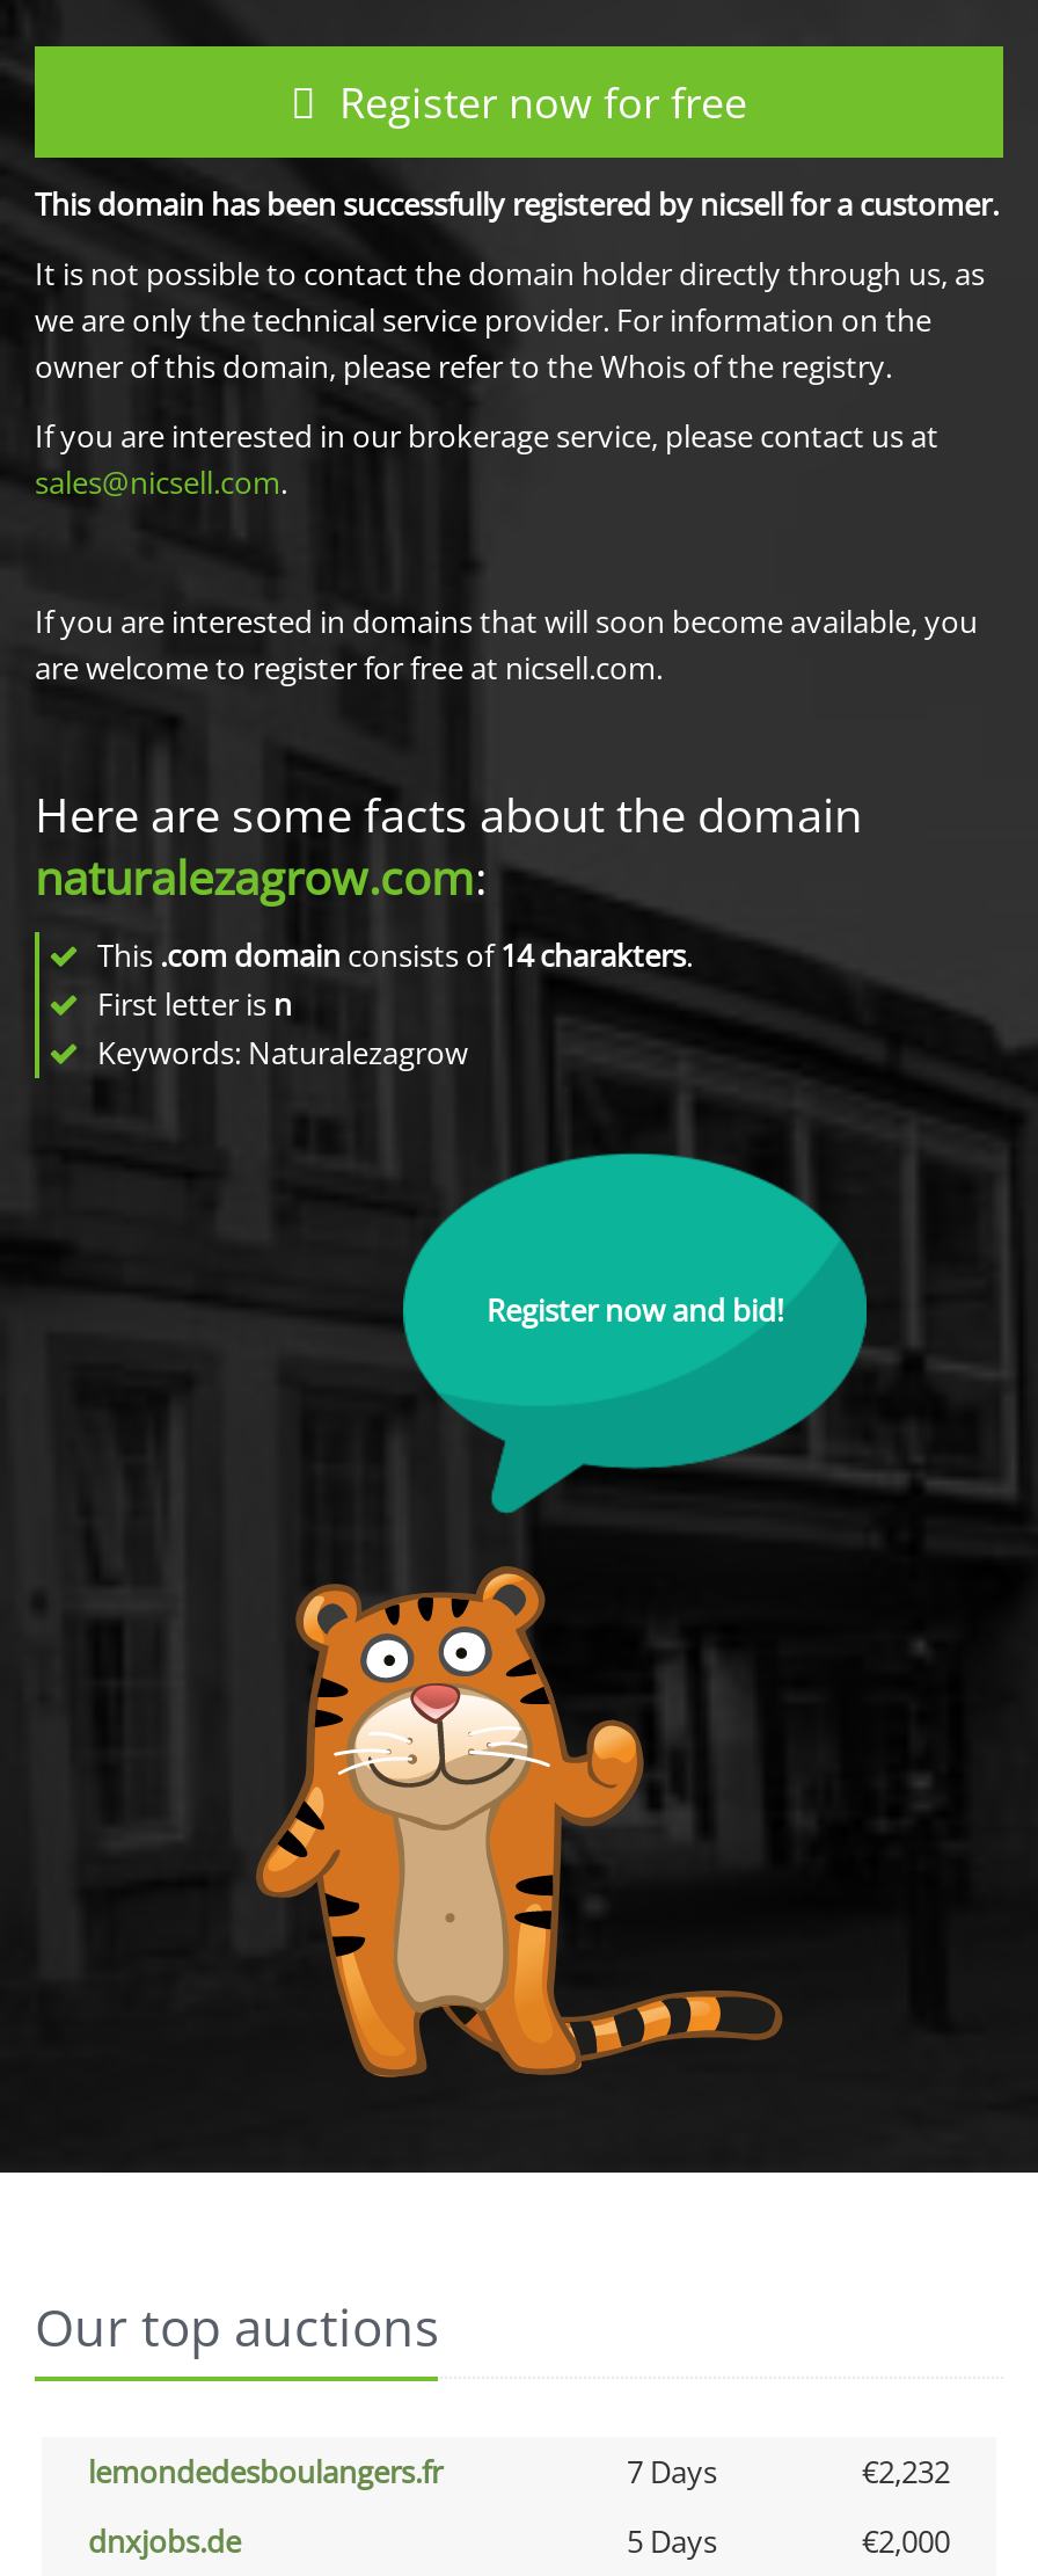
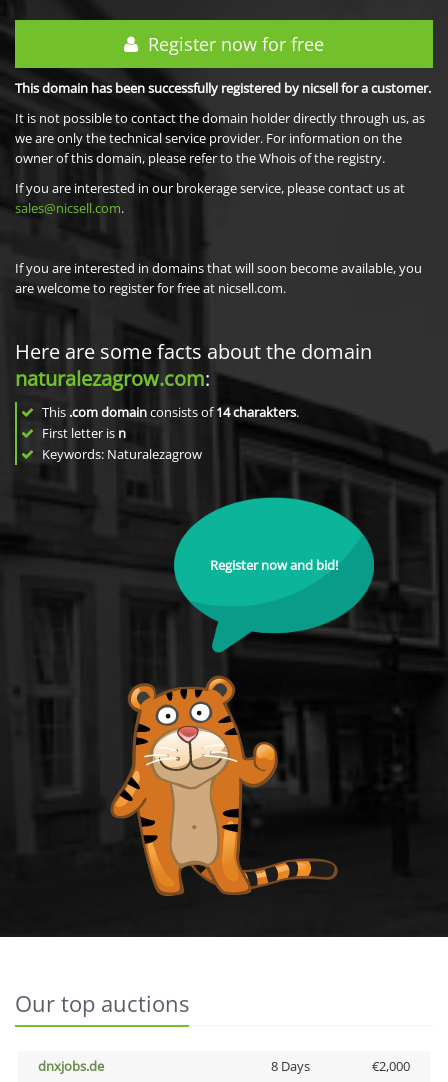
- lemondedesboulangers.fr
- 7 Days
- €2,232

- 5 Days
+ 8 Days
